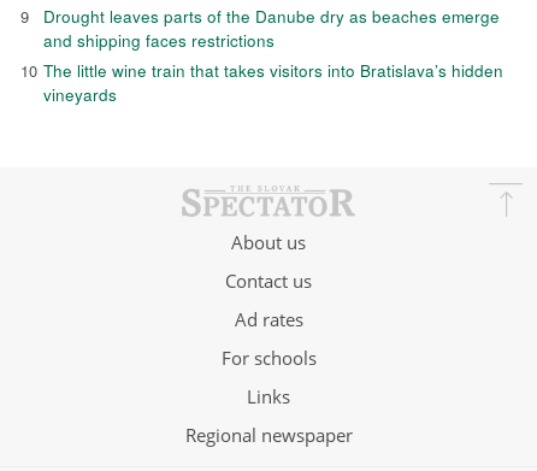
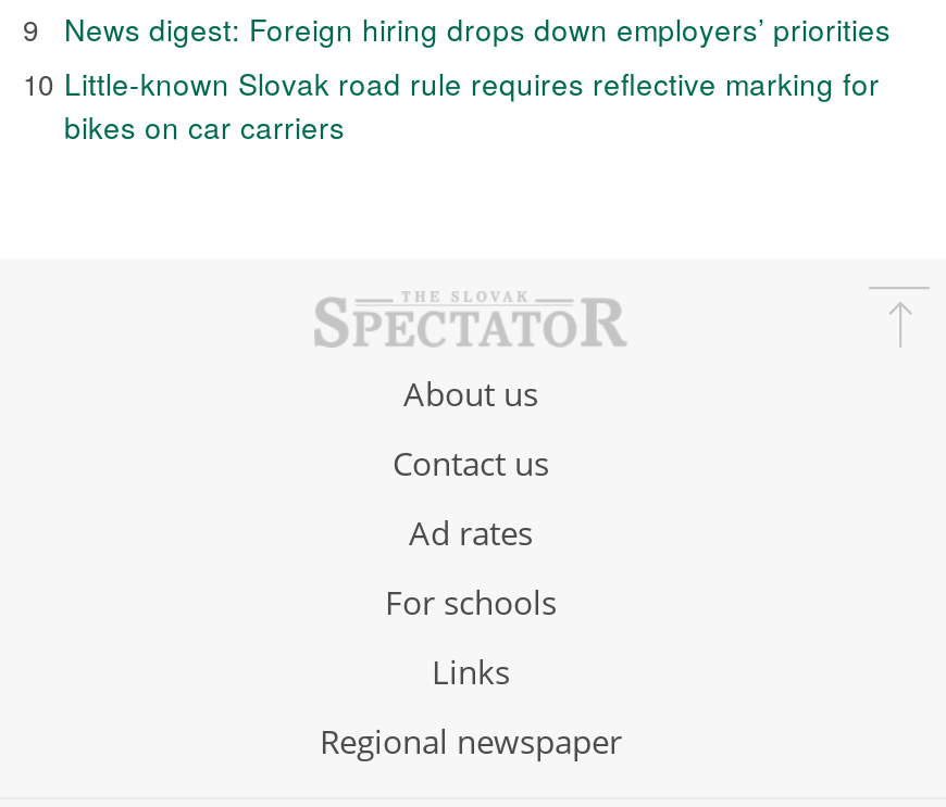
- Drought leaves parts of the Danube dry as beaches emerge
- and shipping faces restrictions
- 10 The little wine train that takes visitors into Bratislava’s hidden
- vineyards
+ News digest: Foreign hiring drops down employers’ priorities
+ 10 Little-known Slovak road rule requires reflective marking for
+ bikes on car carriers
